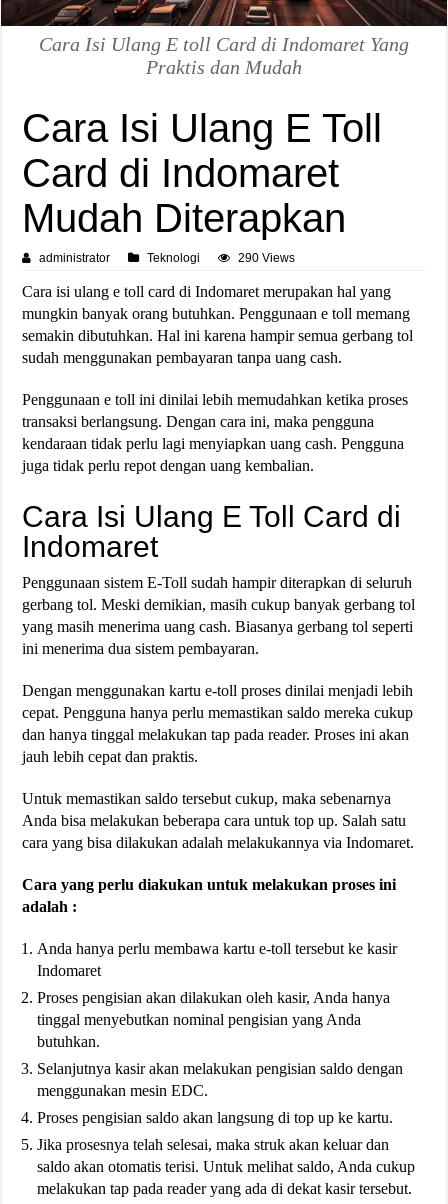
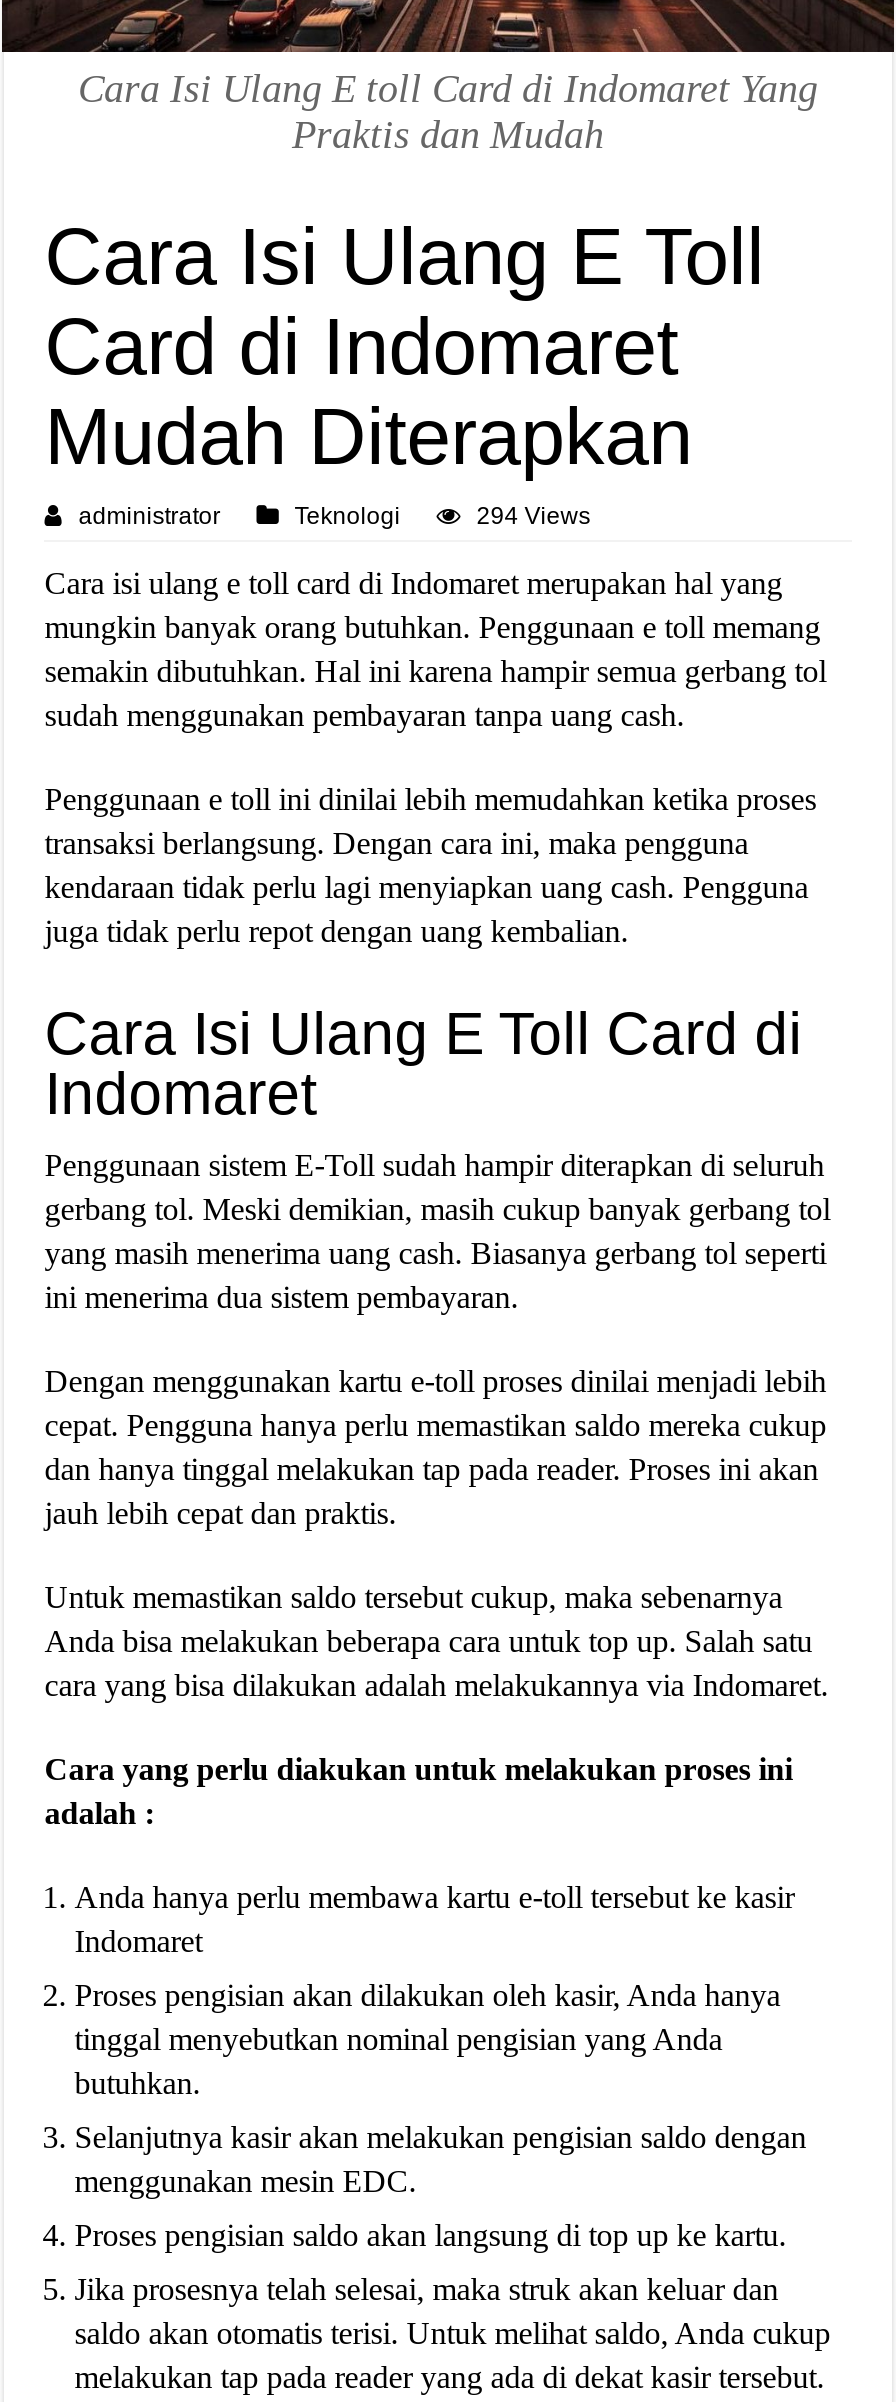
- 290 Views
+ 294 Views
